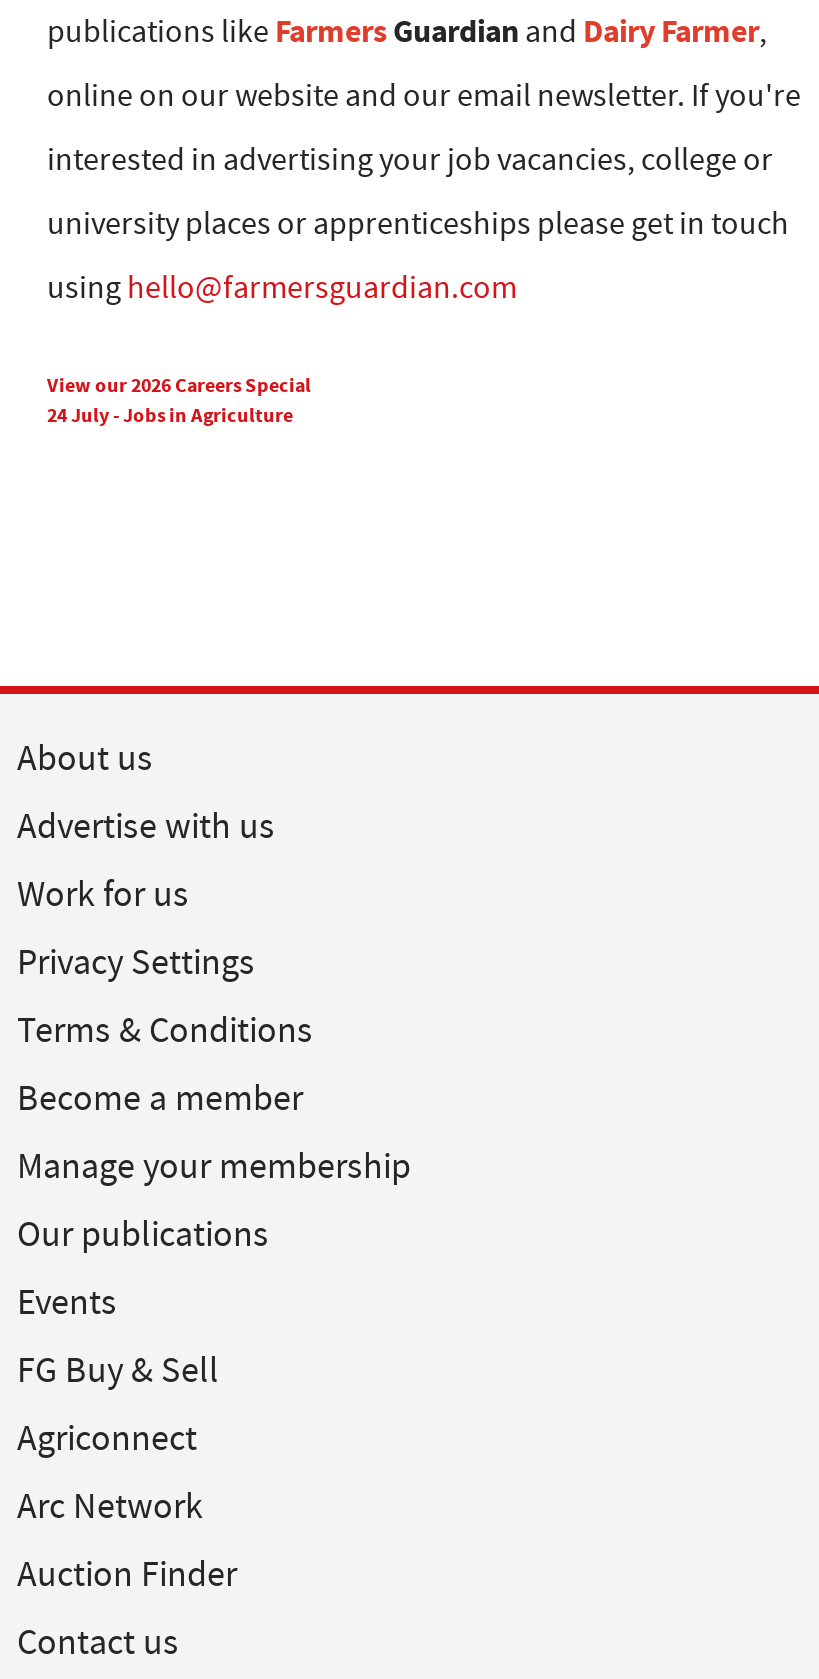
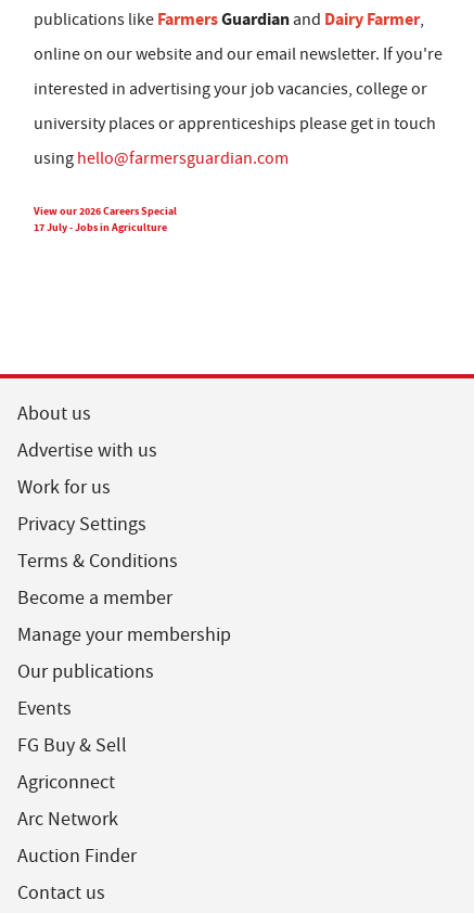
- 24 July - Jobs in Agriculture
+ 17 July - Jobs in Agriculture
